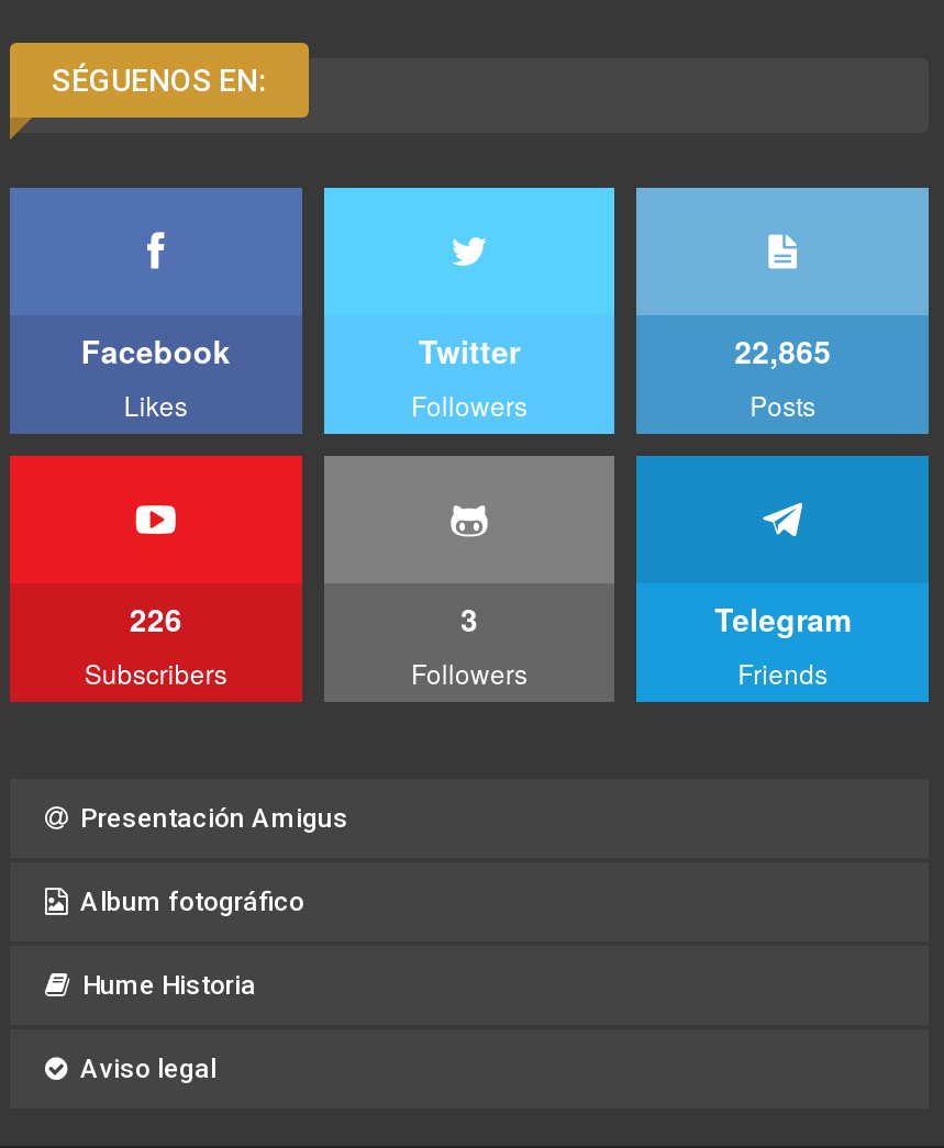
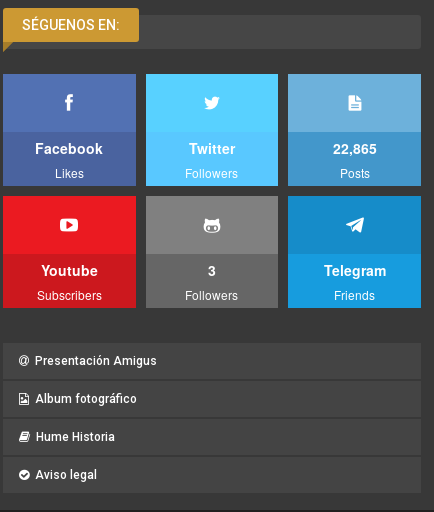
- 226
+ Youtube
